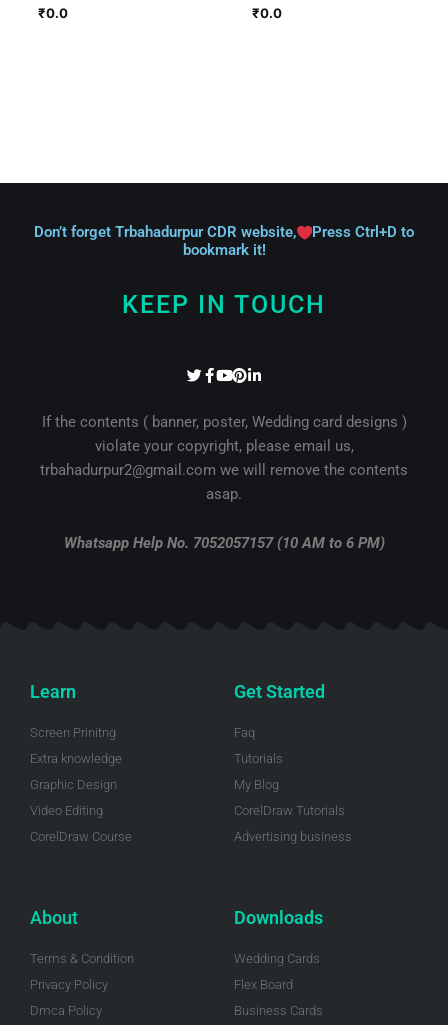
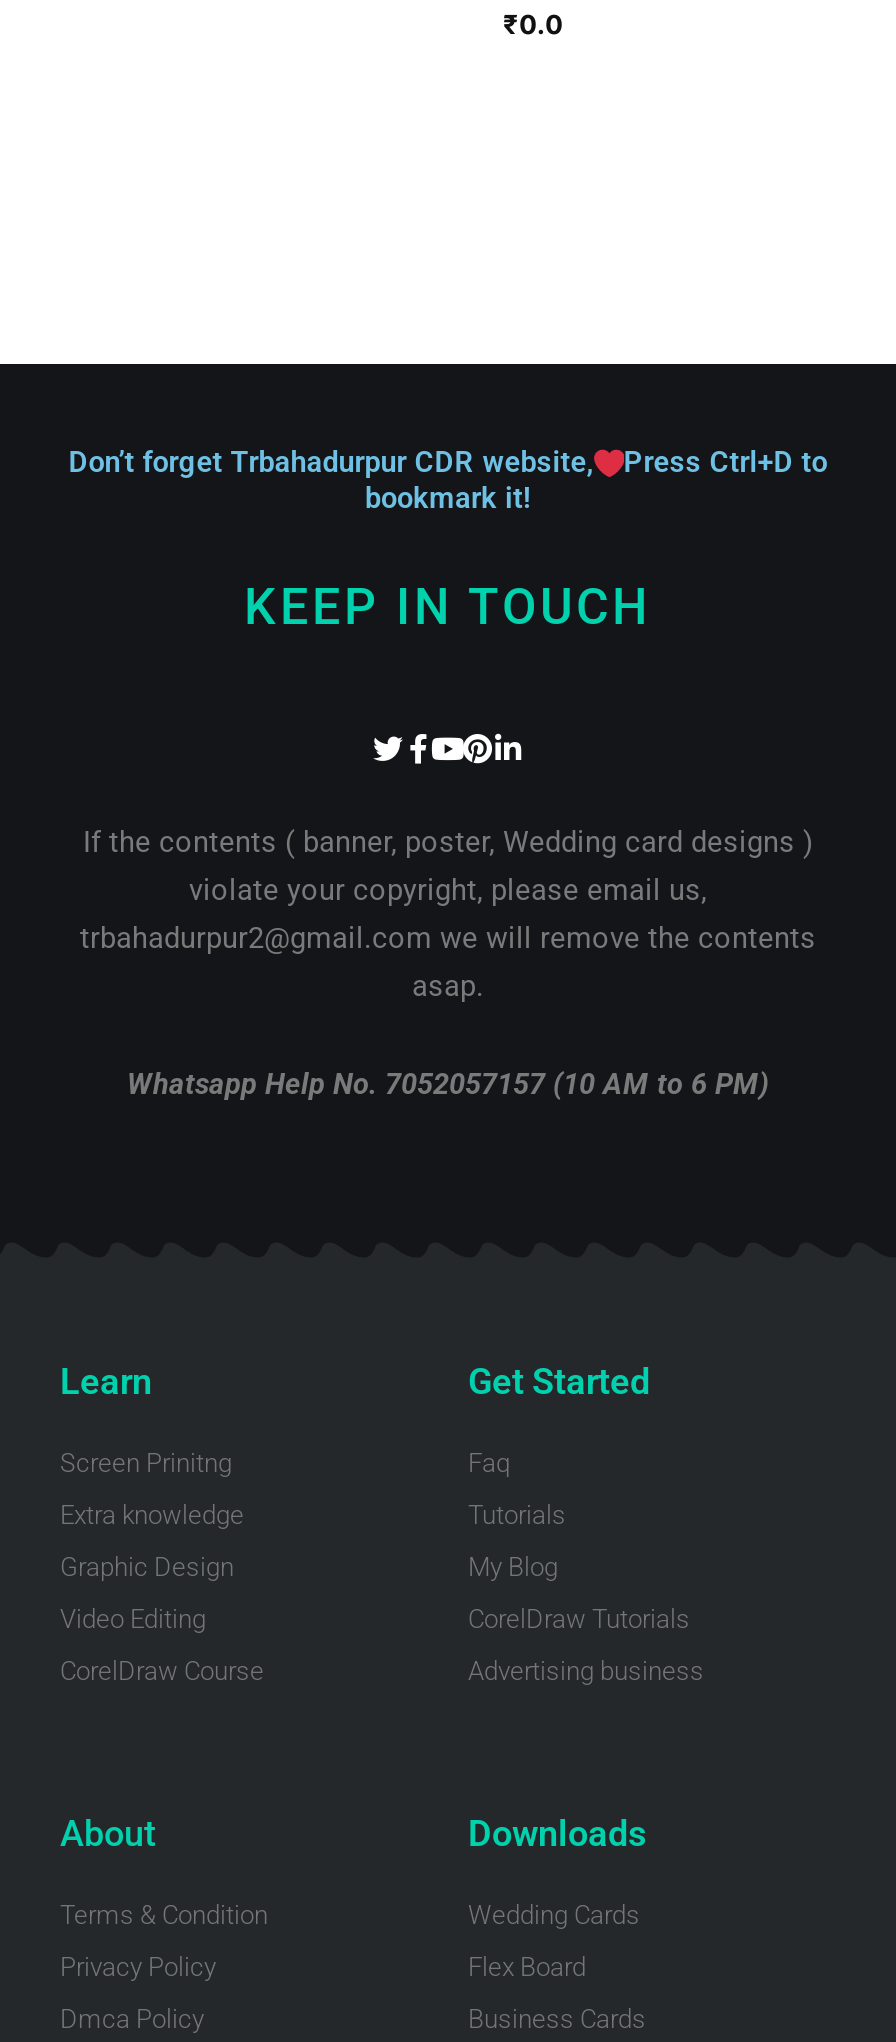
- ₹0.0
